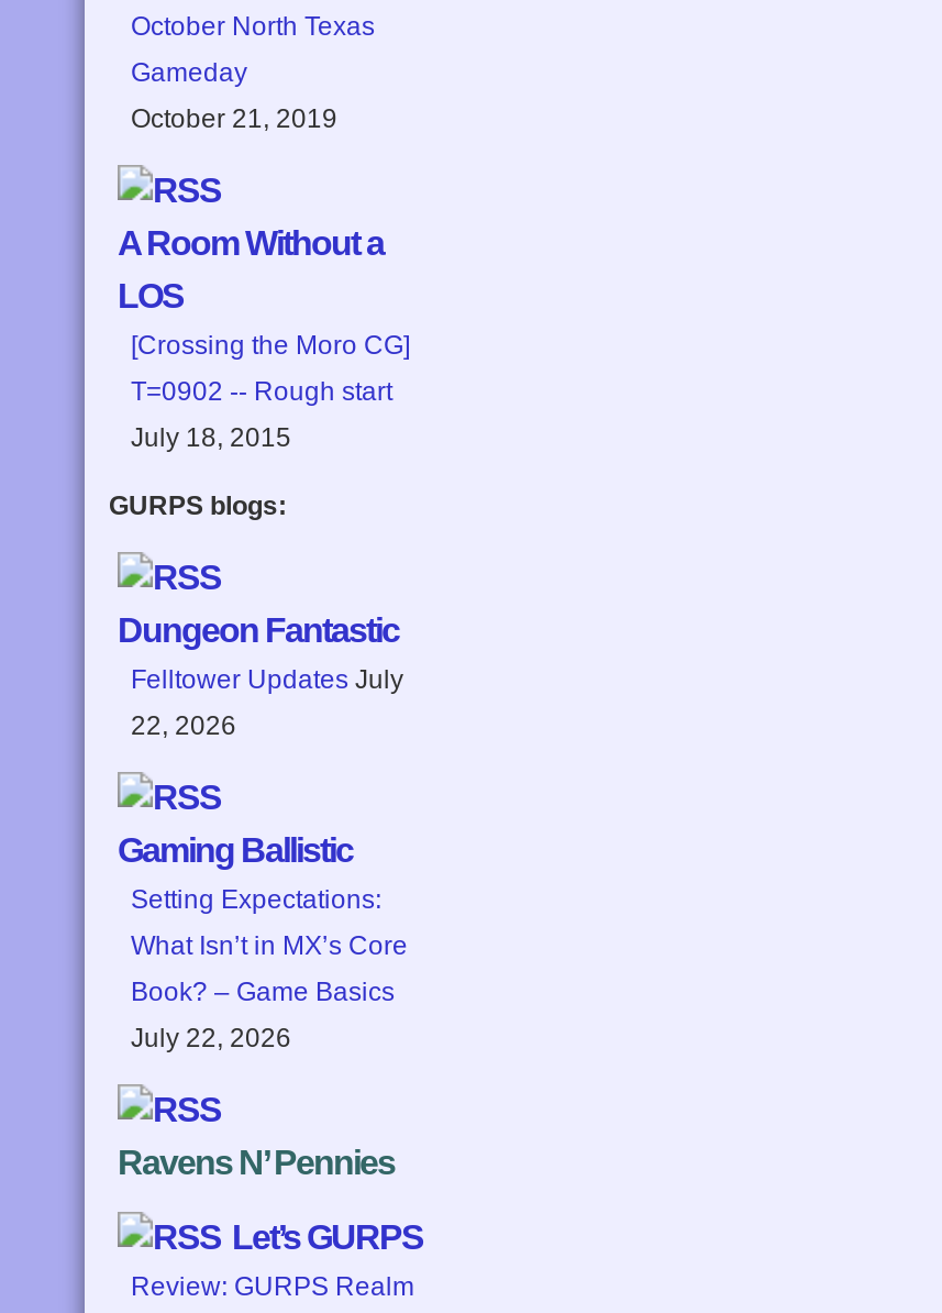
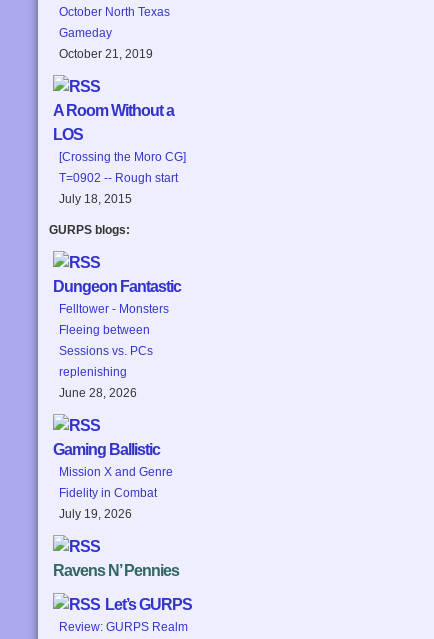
- Felltower Updates July
- 22, 2026
+ Felltower - Monsters
+ Fleeing between
+ Sessions vs. PCs
+ replenishing
+ June 28, 2026

moved down: Gaming Ballistic

- Setting Expectations:
- What Isn’t in MX’s Core
- Book? – Game Basics
- July 22, 2026
+ Mission X and Genre
+ Fidelity in Combat
+ July 19, 2026
